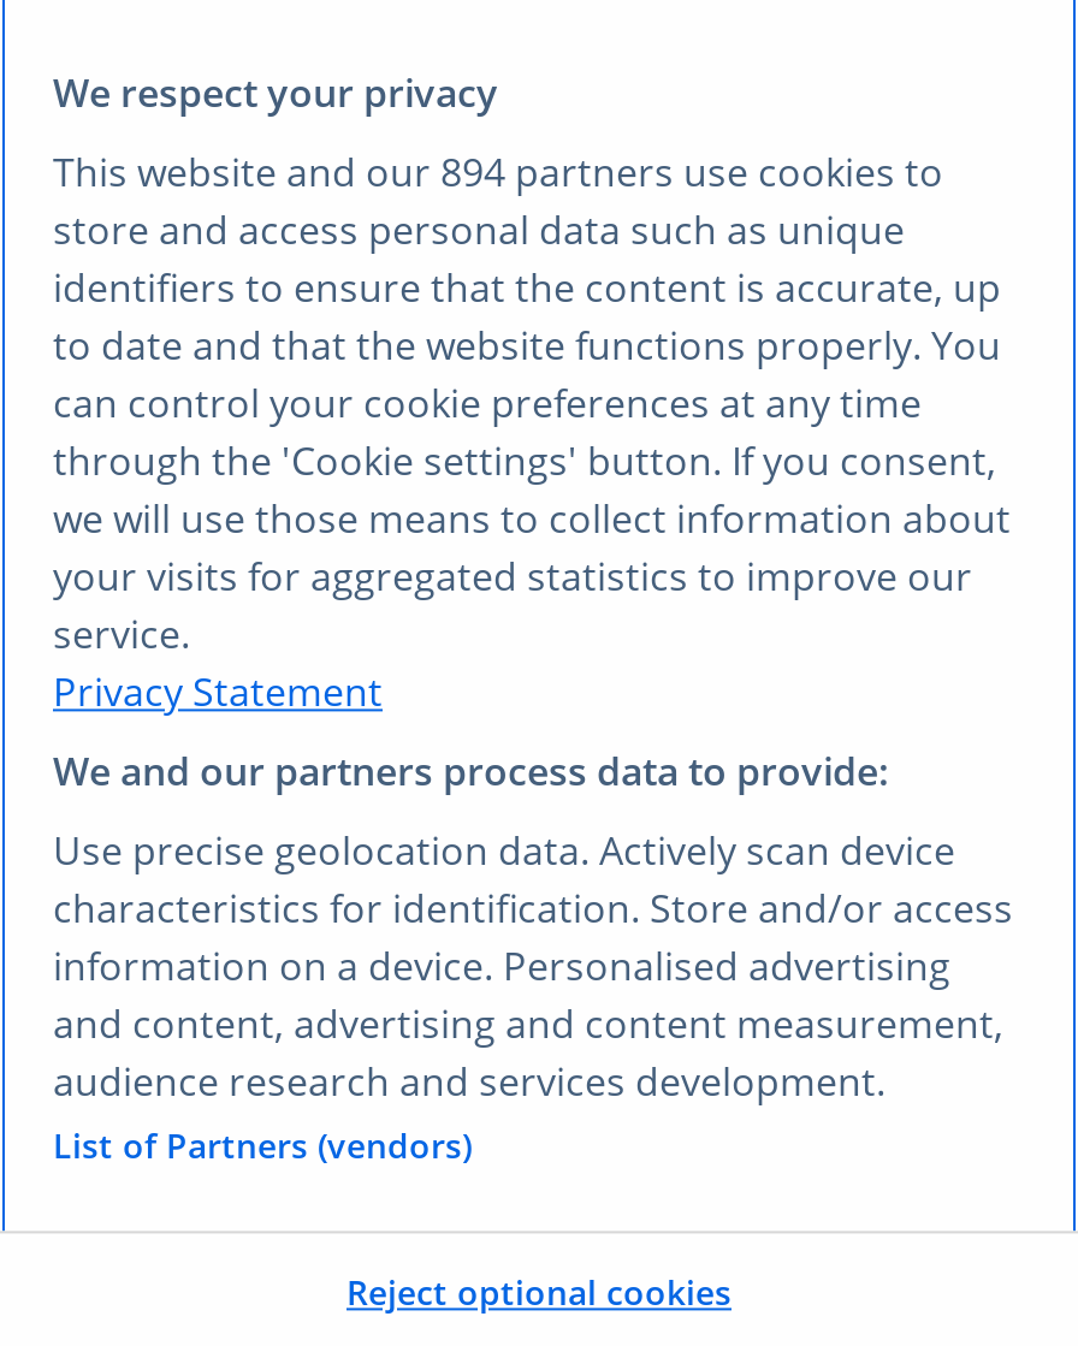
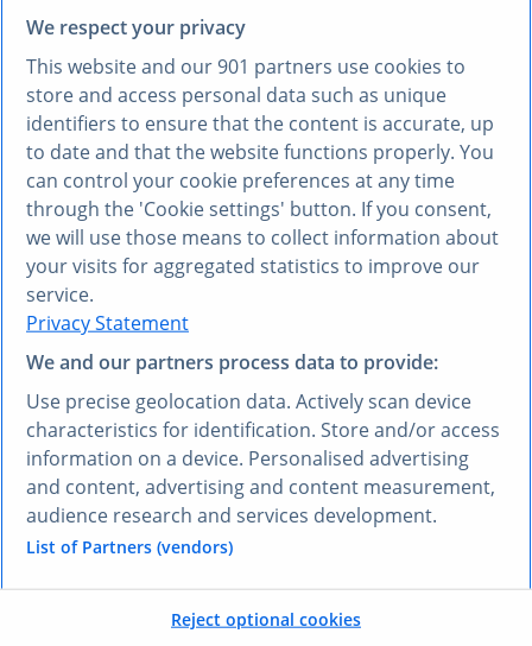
- This website and our 894 partners use cookies to
+ This website and our 901 partners use cookies to
